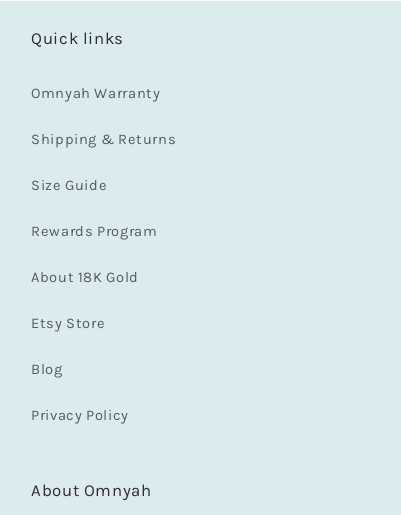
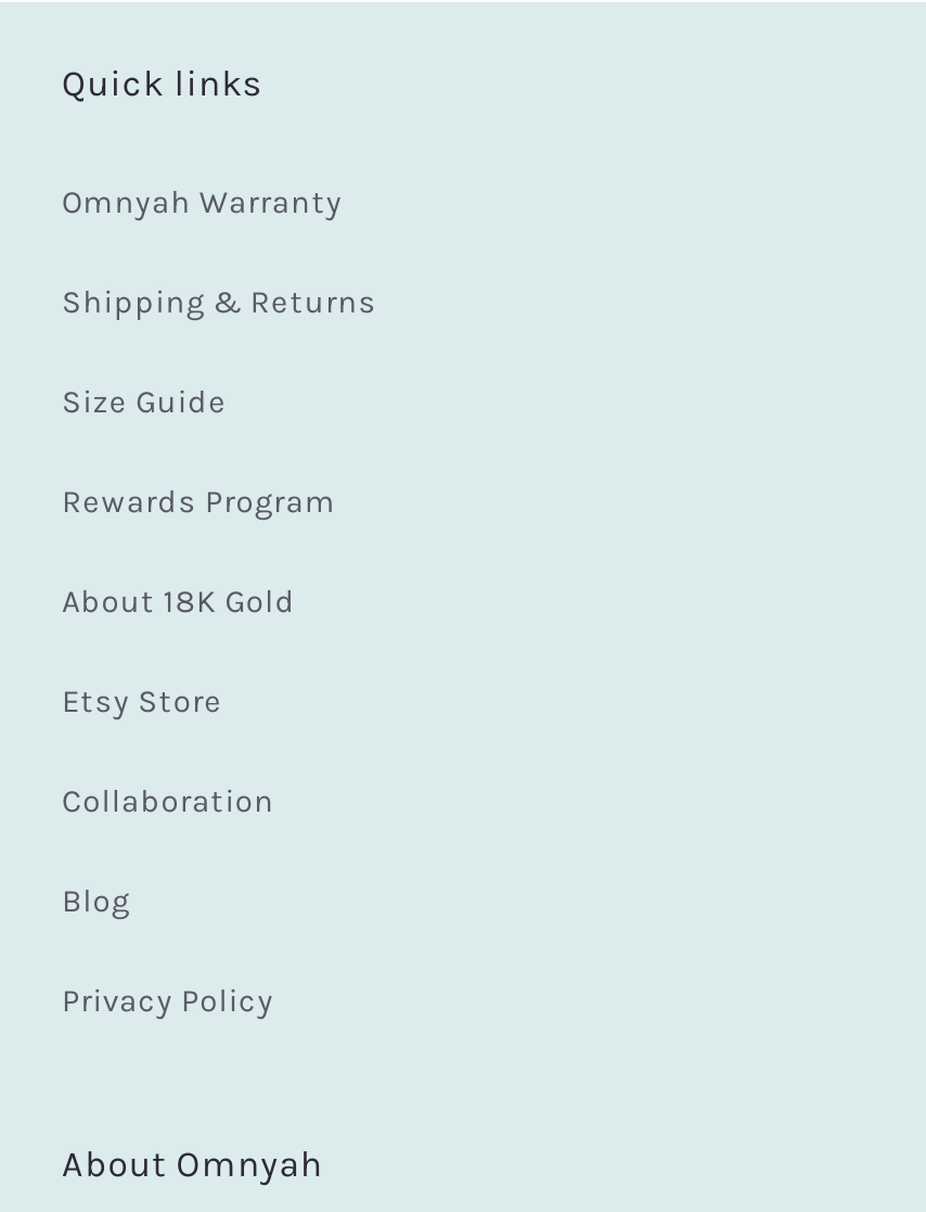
+ Collaboration
